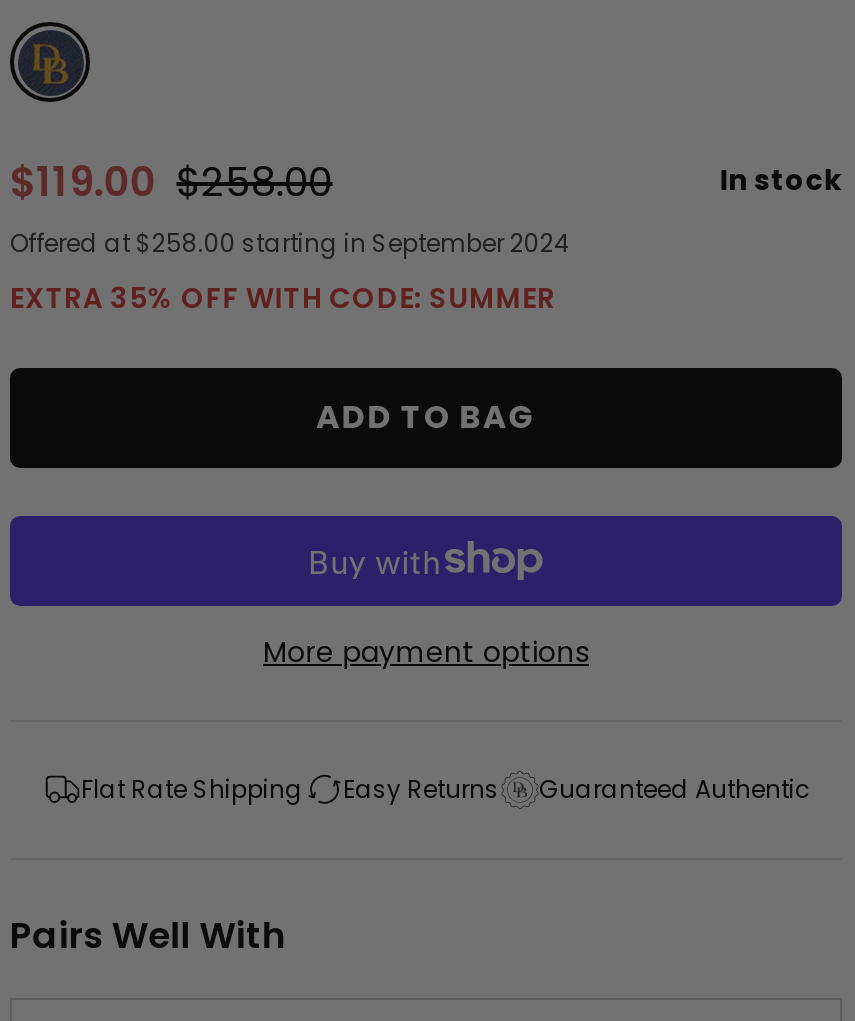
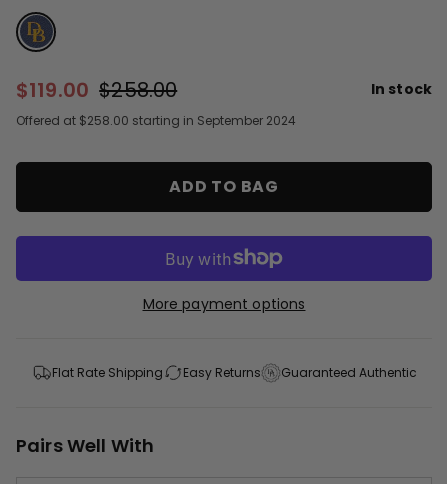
- EXTRA 35% OFF WITH CODE: SUMMER
